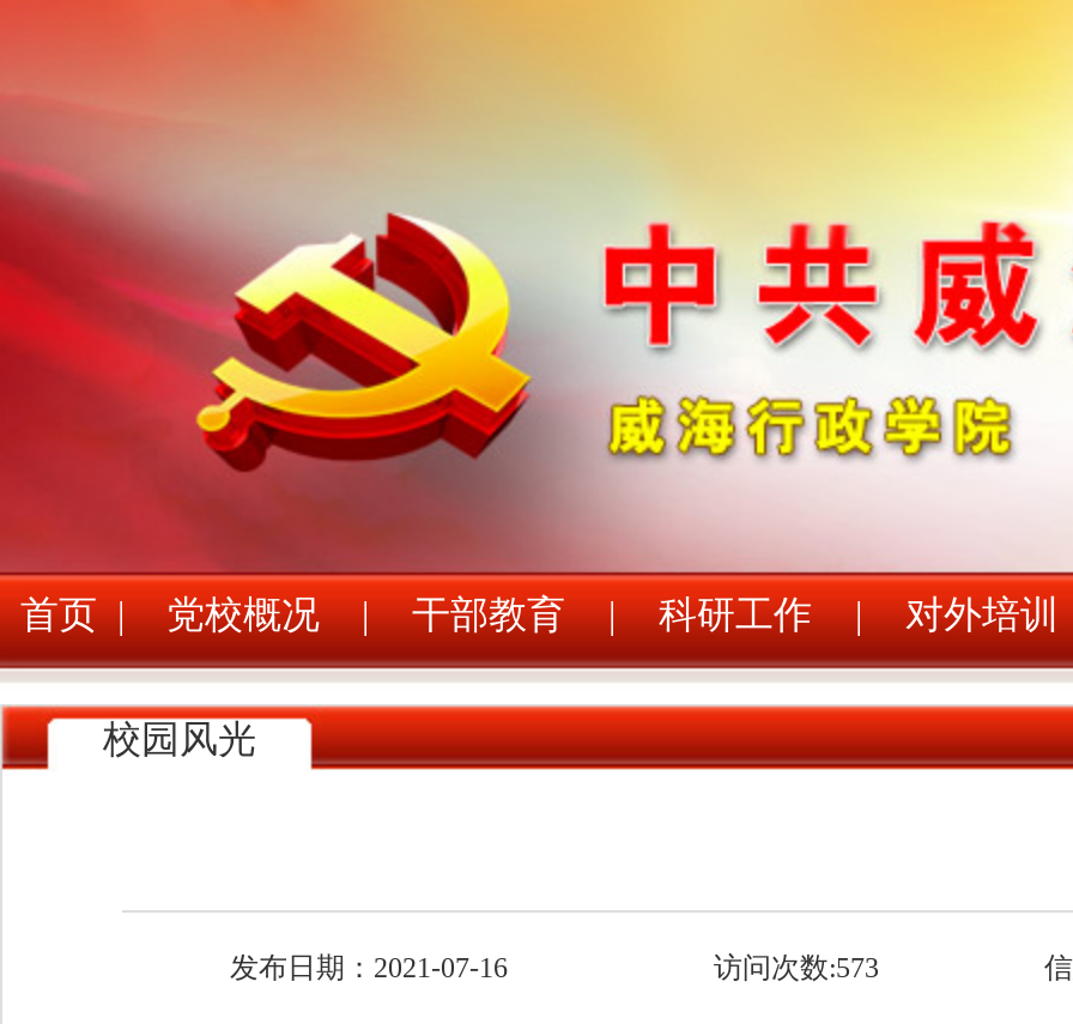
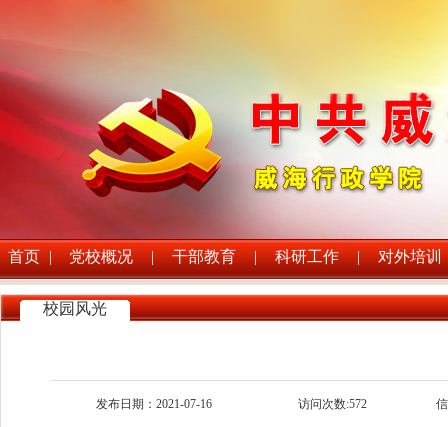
- 访问次数:573
+ 访问次数:572
